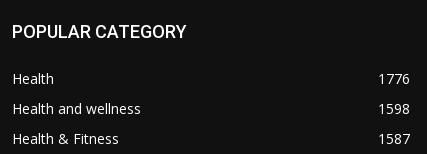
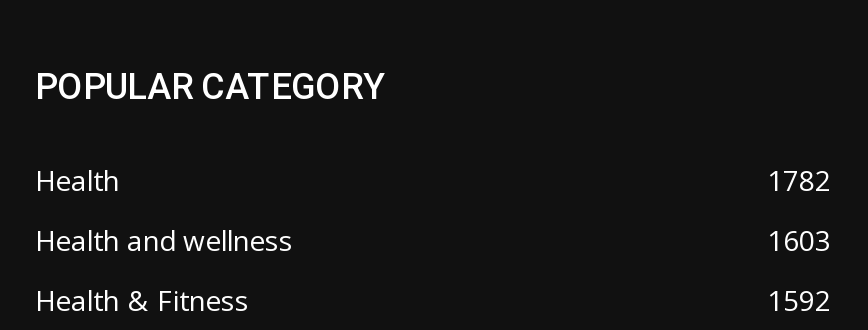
- 1776
+ 1782

- 1598
+ 1603

- 1587
+ 1592
